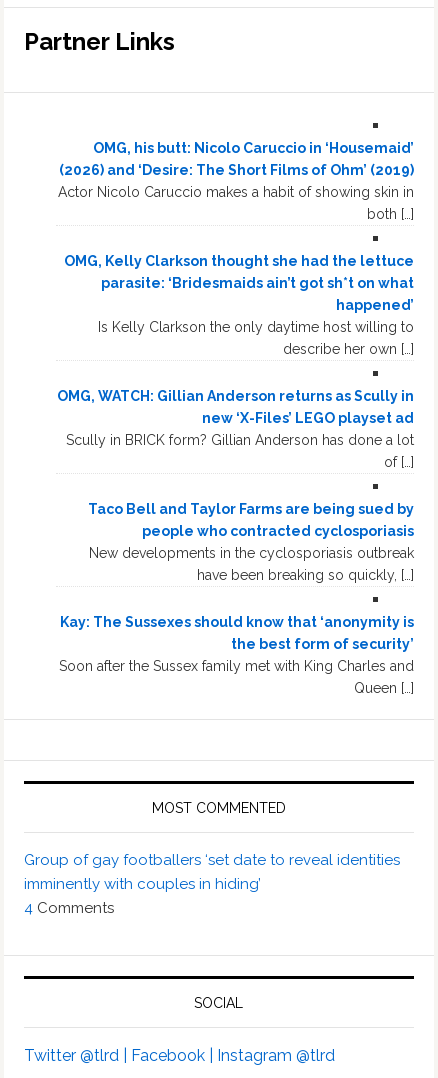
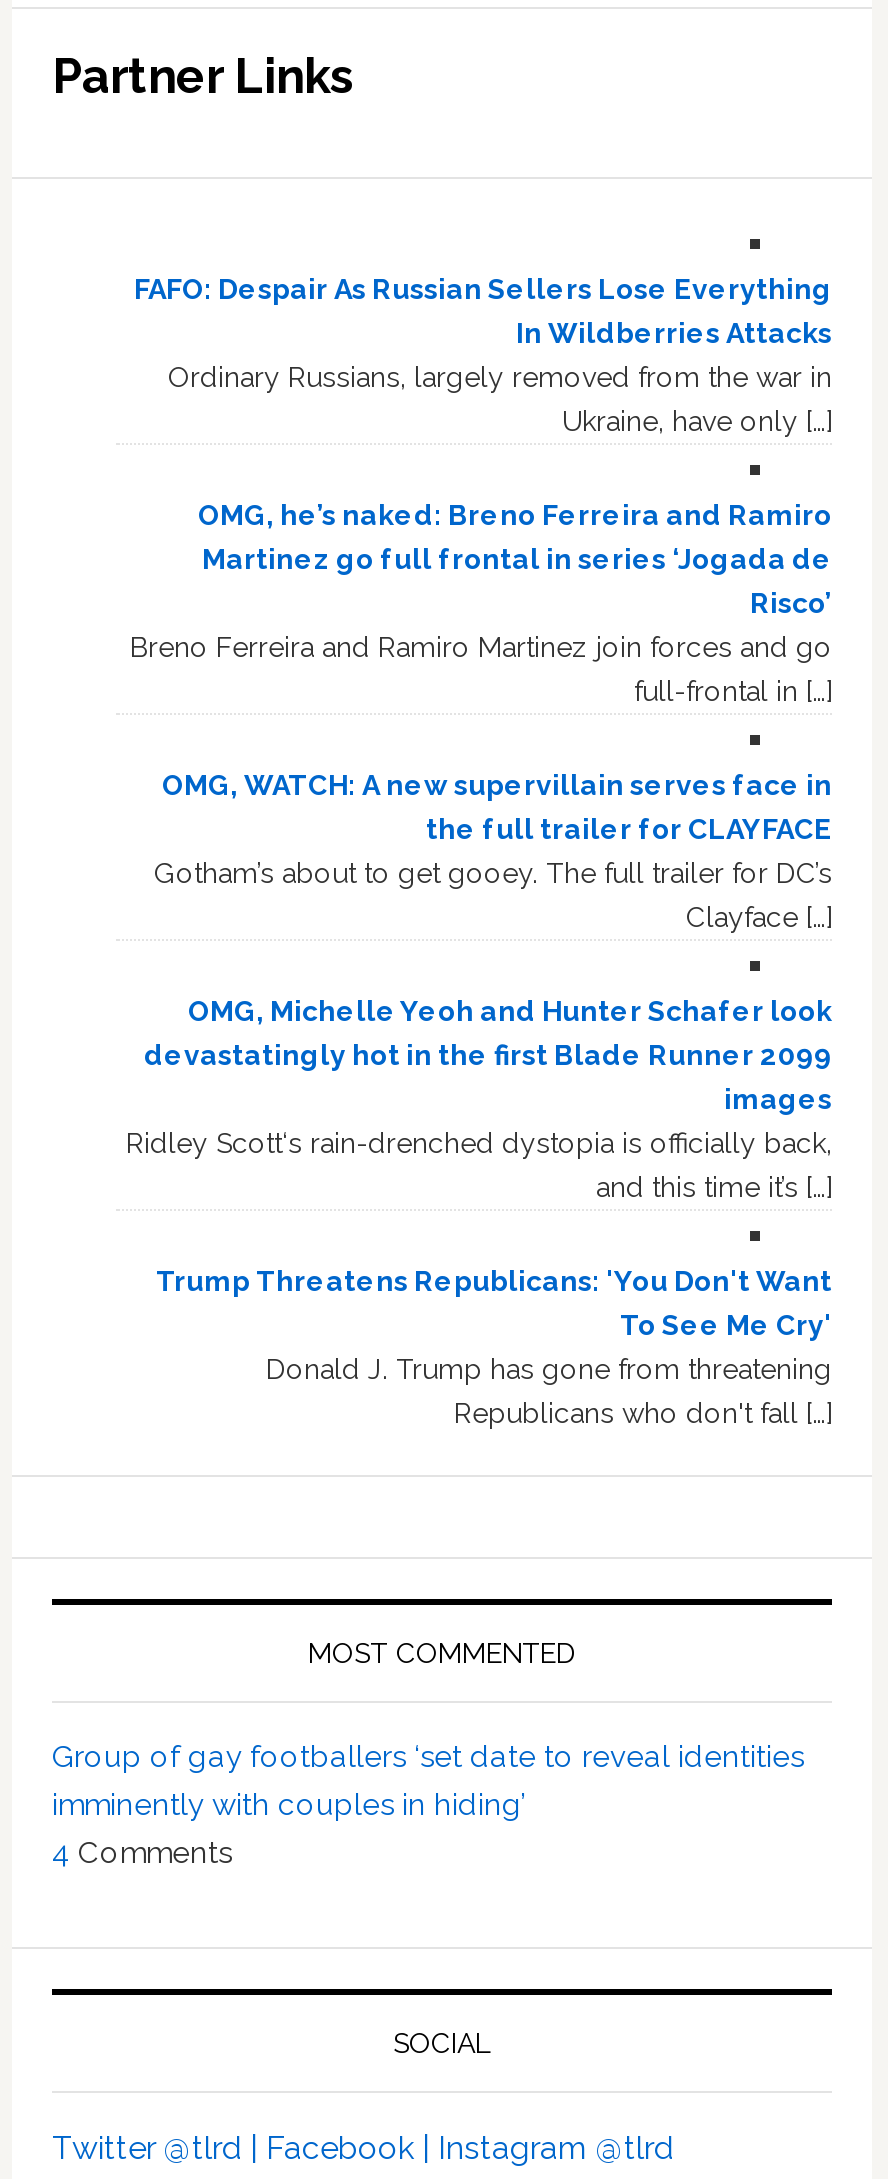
- OMG, his butt: Nicolo Caruccio in ‘Housemaid’
- (2026) and ‘Desire: The Short Films of Ohm’ (2019)
- Actor Nicolo Caruccio makes a habit of showing skin in
- both […]
+ FAFO: Despair As Russian Sellers Lose Everything
+ In Wildberries Attacks
+ Ordinary Russians, largely removed from the war in
+ Ukraine, have only […]

- OMG, Kelly Clarkson thought she had the lettuce
- parasite: ‘Bridesmaids ain’t got sh*t on what
- happened’
- Is Kelly Clarkson the only daytime host willing to
- describe her own […]
+ OMG, he’s naked: Breno Ferreira and Ramiro
+ Martinez go full frontal in series ‘Jogada de
+ Risco’
+ Breno Ferreira and Ramiro Martinez join forces and go
+ full-frontal in […]

- OMG, WATCH: Gillian Anderson returns as Scully in
- new ‘X-Files’ LEGO playset ad
- Scully in BRICK form? Gillian Anderson has done a lot
- of […]
+ OMG, WATCH: A new supervillain serves face in
+ the full trailer for CLAYFACE
+ Gotham’s about to get gooey. The full trailer for DC’s
+ Clayface […]

- Taco Bell and Taylor Farms are being sued by
- people who contracted cyclosporiasis
- New developments in the cyclosporiasis outbreak
- have been breaking so quickly, […]
+ OMG, Michelle Yeoh and Hunter Schafer look
+ devastatingly hot in the first Blade Runner 2099
+ images
+ Ridley Scott‘s rain-drenched dystopia is officially back,
+ and this time it’s […]

- Kay: The Sussexes should know that ‘anonymity is
- the best form of security’
- Soon after the Sussex family met with King Charles and
- Queen […]
+ Trump Threatens Republicans: 'You Don't Want
+ To See Me Cry'
+ Donald J. Trump has gone from threatening
+ Republicans who don't fall […]
